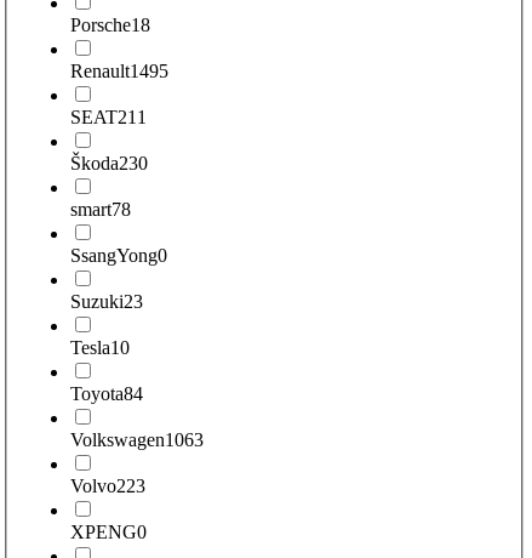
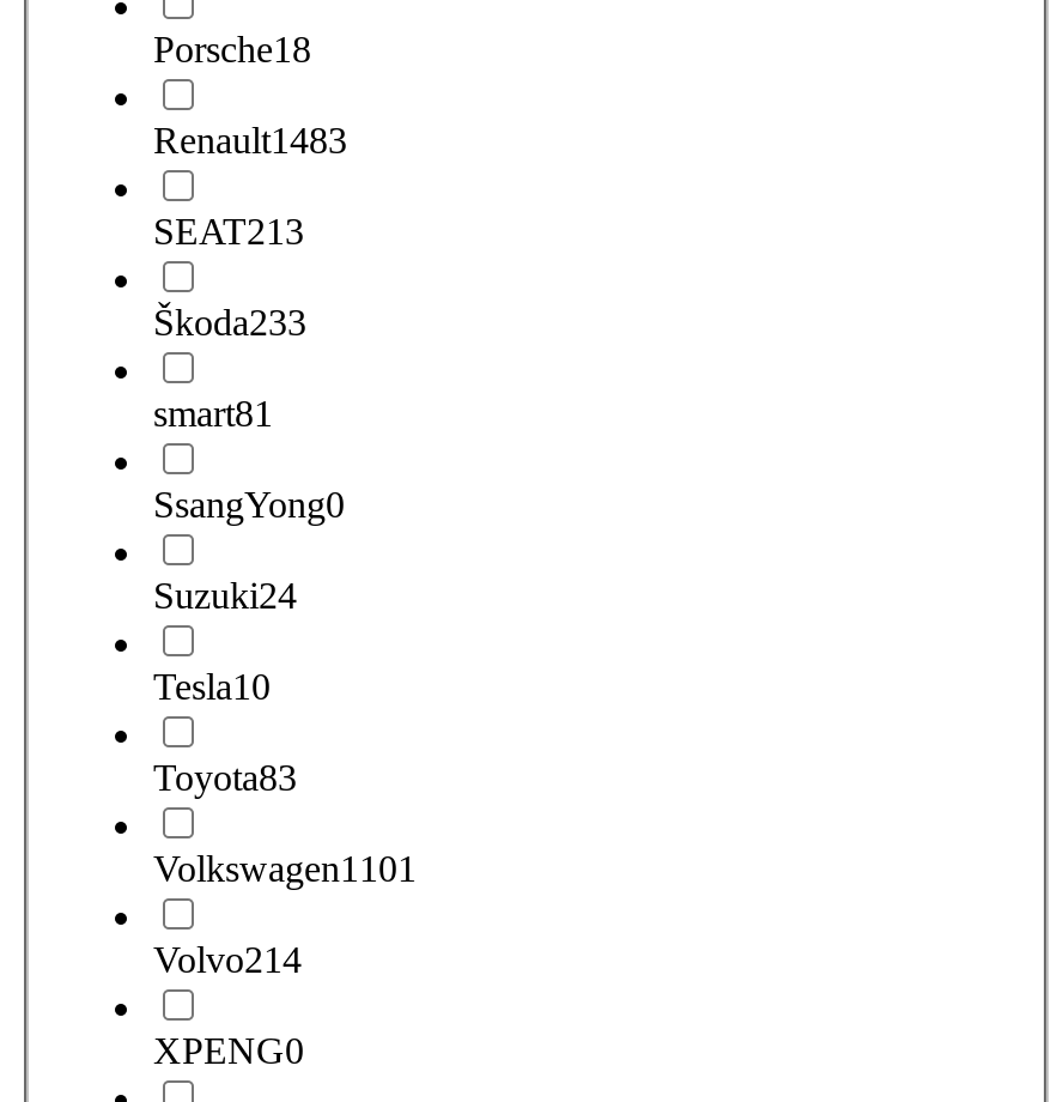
- Renault1495
+ Renault1483

- SEAT211
+ SEAT213

- Škoda230
+ Škoda233

- smart78
+ smart81

- Suzuki23
+ Suzuki24

- Toyota84
+ Toyota83

- Volkswagen1063
+ Volkswagen1101

- Volvo223
+ Volvo214
